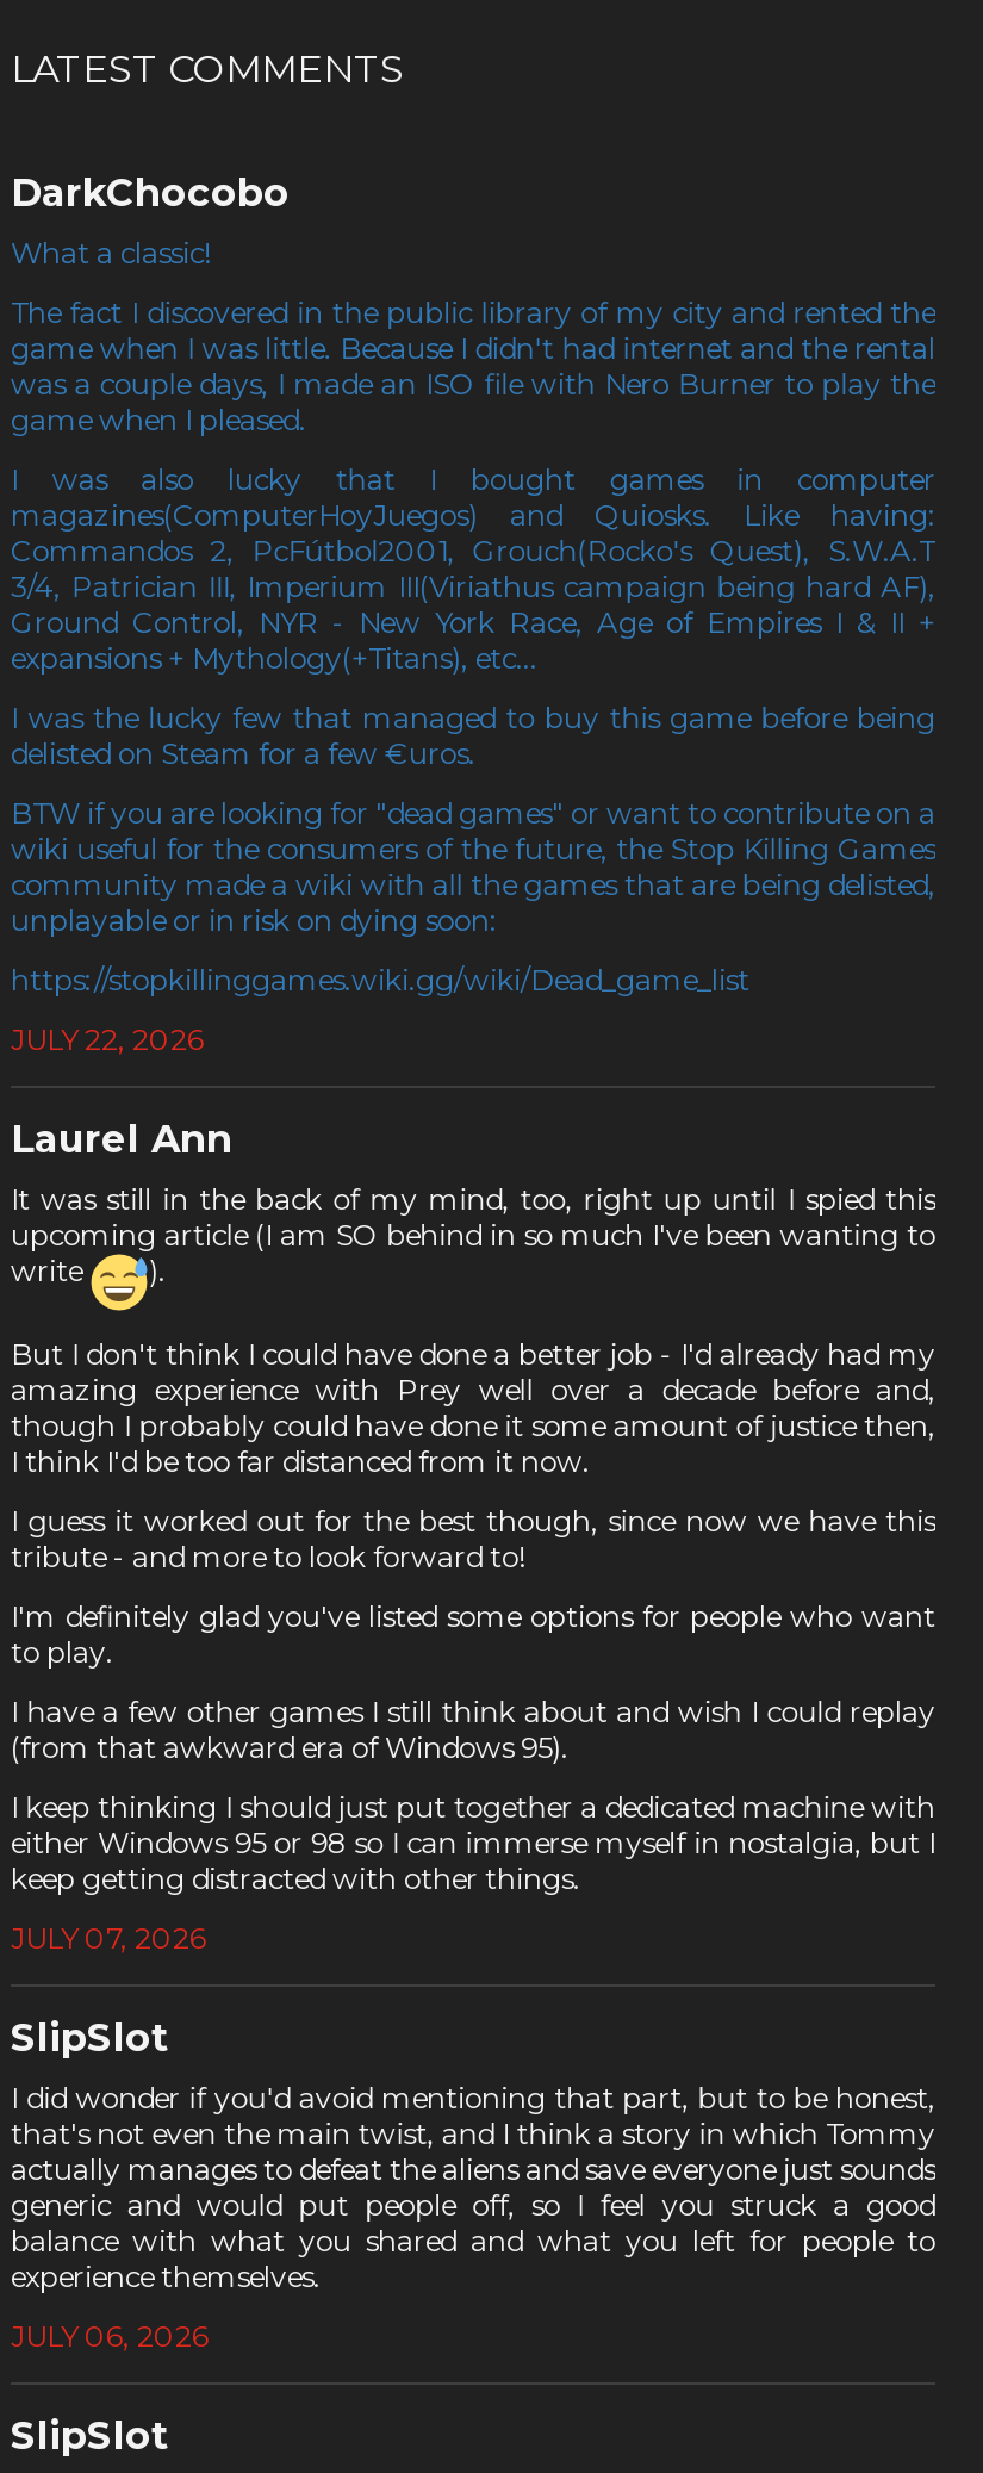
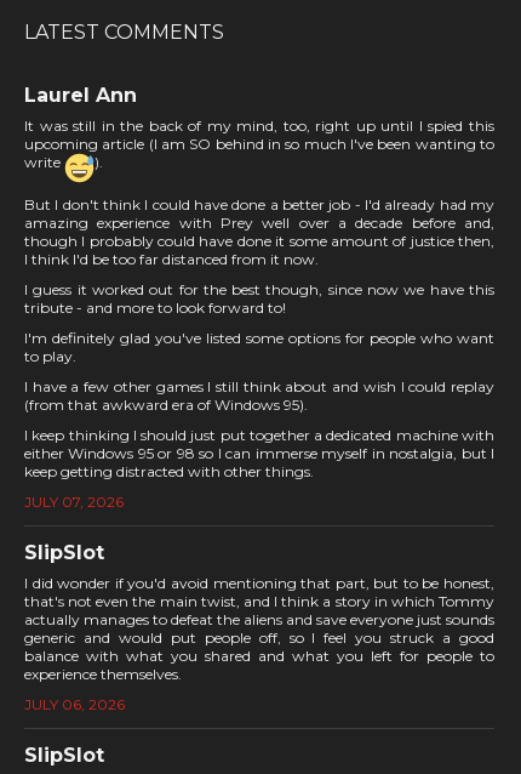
- DarkChocobo
- What a classic!
- The fact I discovered in the public library of my city and rented the
- game when I was little. Because I didn't had internet and the rental
- was a couple days, I made an ISO file with Nero Burner to play the
- game when I pleased.
- I was also lucky that I bought games in computer
- magazines(ComputerHoyJuegos) and Quiosks. Like having:
- Commandos 2, PcFútbol2001, Grouch(Rocko's Quest), S.W.A.T
- 3/4, Patrician III, Imperium III(Viriathus campaign being hard AF),
- Ground Control, NYR - New York Race, Age of Empires I & II +
- expansions + Mythology(+Titans), etc...
- I was the lucky few that managed to buy this game before being
- delisted on Steam for a few €uros.
- BTW if you are looking for "dead games" or want to contribute on a
- wiki useful for the consumers of the future, the Stop Killing Games
- community made a wiki with all the games that are being delisted,
- unplayable or in risk on dying soon:
- https://stopkillinggames.wiki.gg/wiki/Dead_game_list
- JULY 22, 2026
